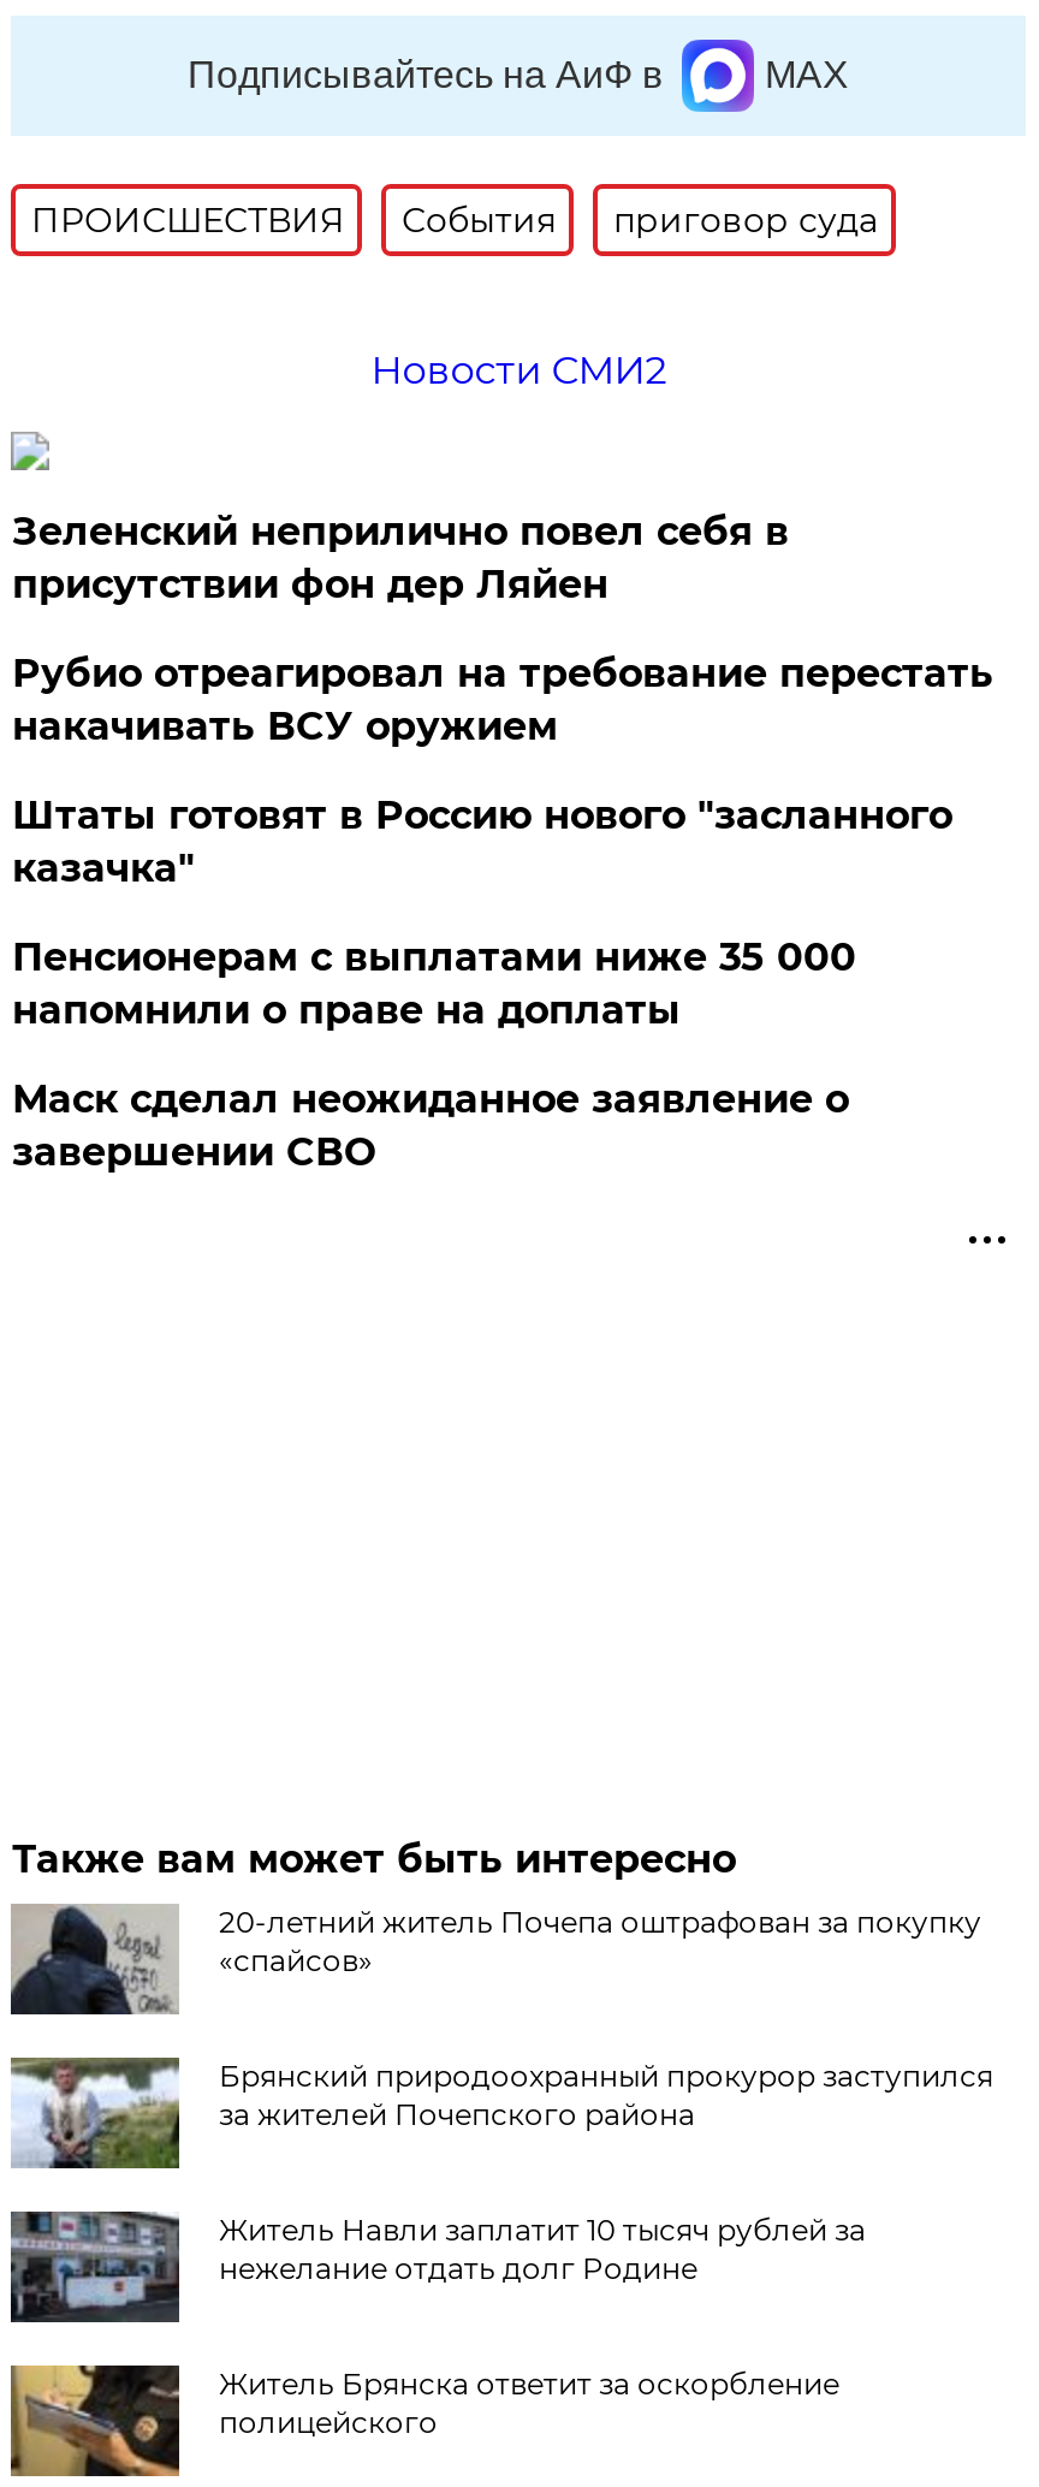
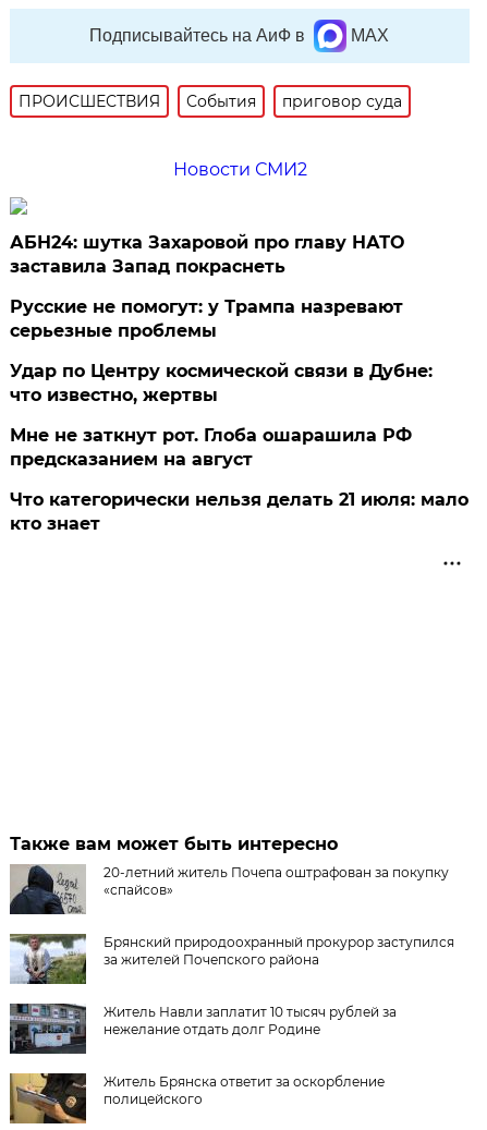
- Зеленский неприлично повел cебя в
- присутствии фон дер Ляйен
+ АБН24: шутка Захаровой про главу НАТО
+ заставила Запад покраснеть

- Рубио отреагировал на требование перестать
- накачивать ВСУ оружием
+ Русские не помогут: у Трампа назревают
+ серьезные проблемы

- Штаты готовят в Россию нового "засланного
- казачка"
+ Удар по Центру космической связи в Дубне:
+ что известно, жертвы

- Пенсионерам с выплатами ниже 35 000
- напомнили о праве на доплаты
+ Мне не заткнут рот. Глоба ошарашила РФ
+ предсказанием на август

- Маск сделал неожиданное заявление о
- завершении СВО
+ Что категорически нельзя делать 21 июля: мало
+ кто знает
